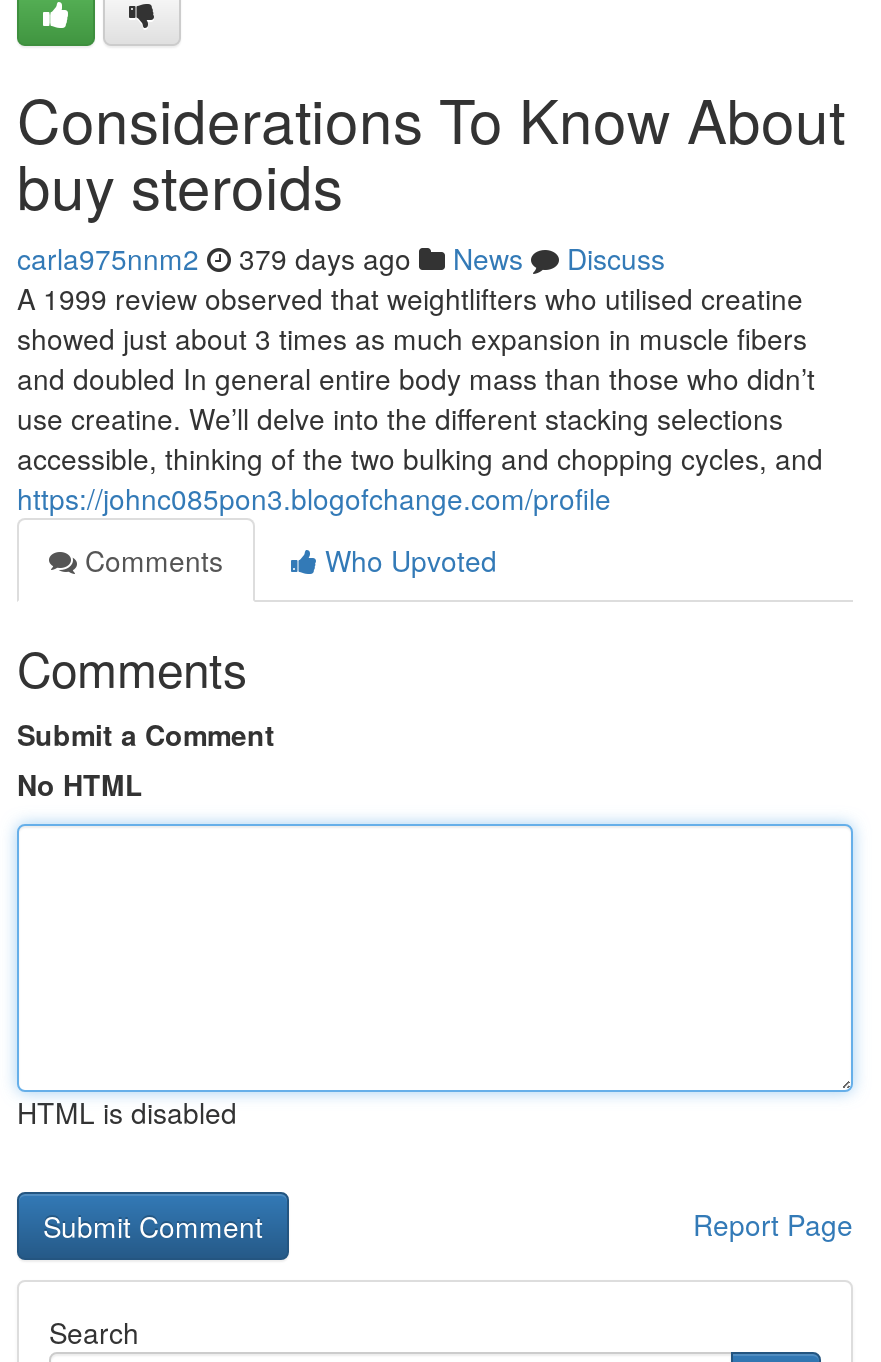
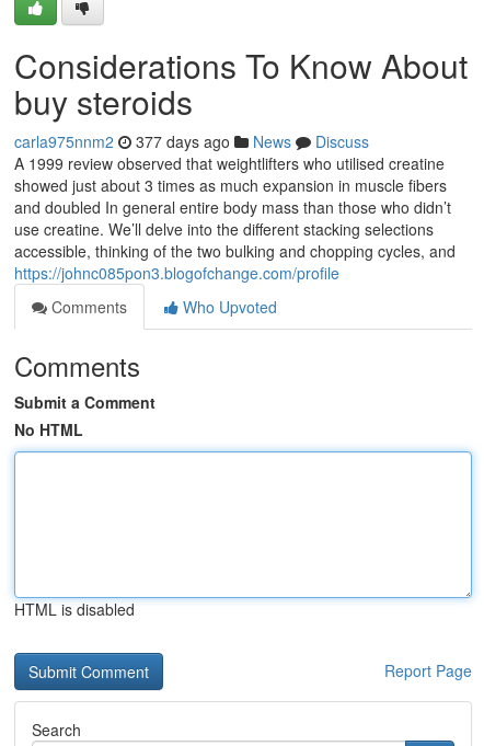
- carla975nnm2 379 days ago News Discuss
+ carla975nnm2 377 days ago News Discuss
